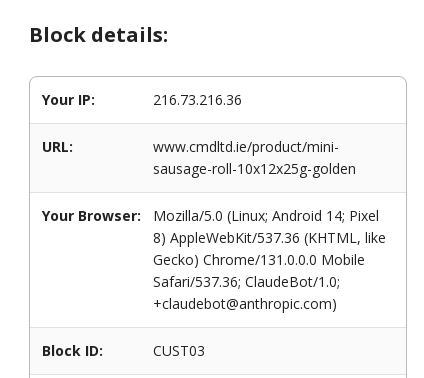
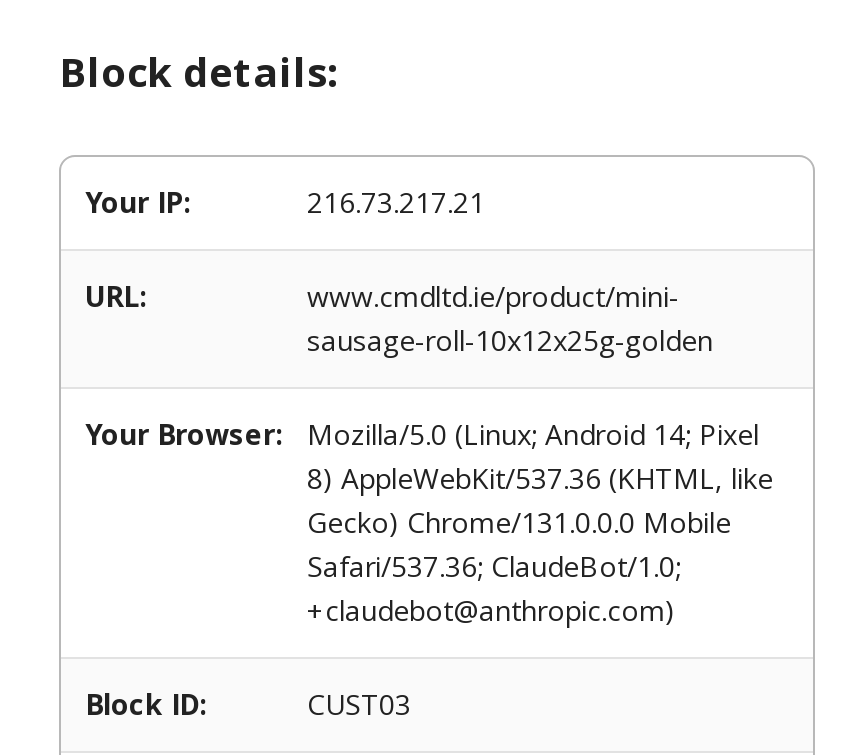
- 216.73.216.36
+ 216.73.217.21
